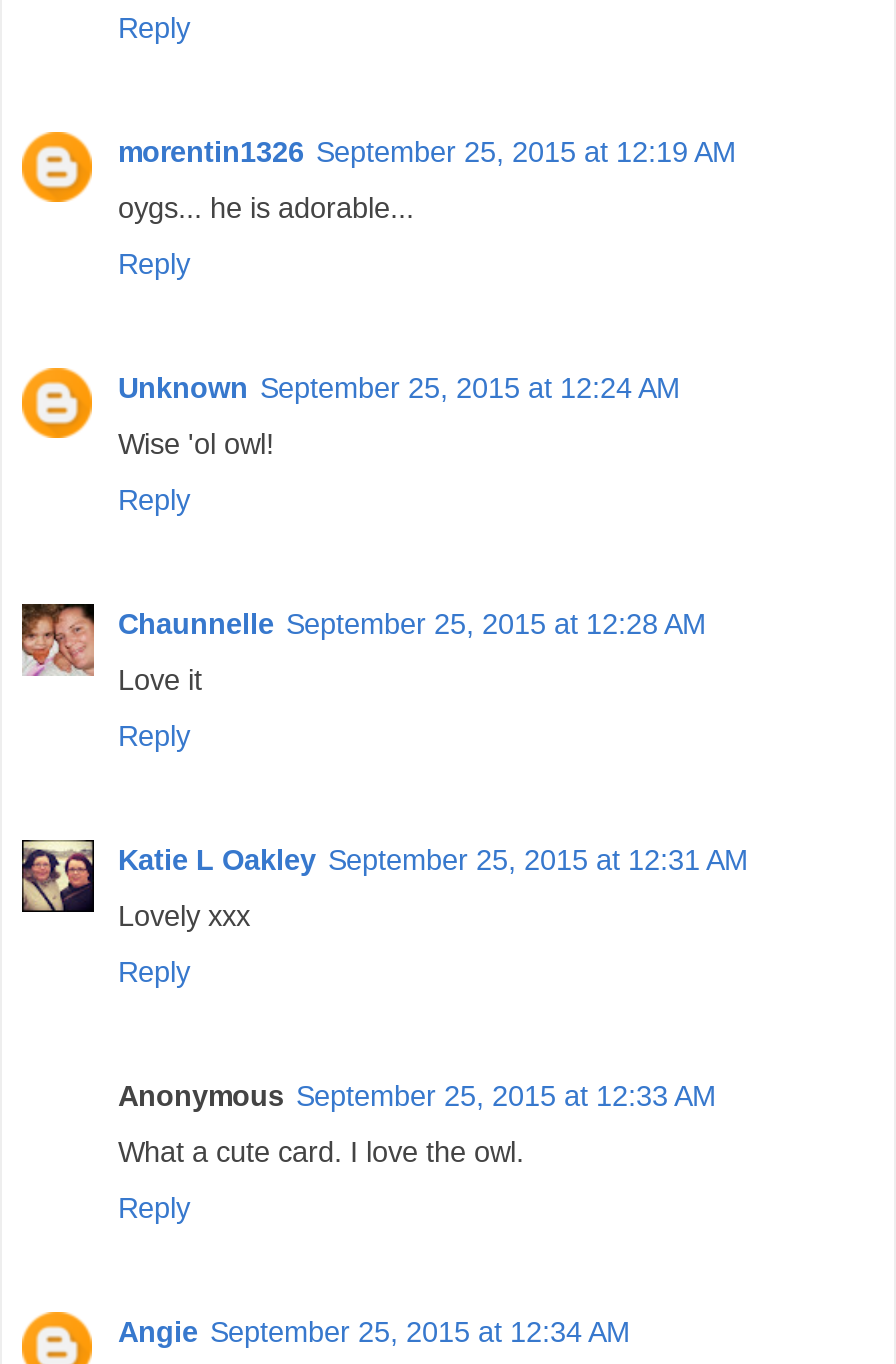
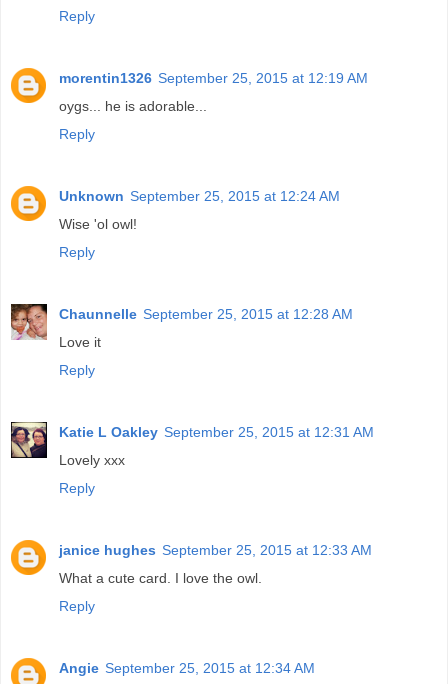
+ [image]

- Anonymous September 25, 2015 at 12:33 AM
+ janice hughes September 25, 2015 at 12:33 AM
